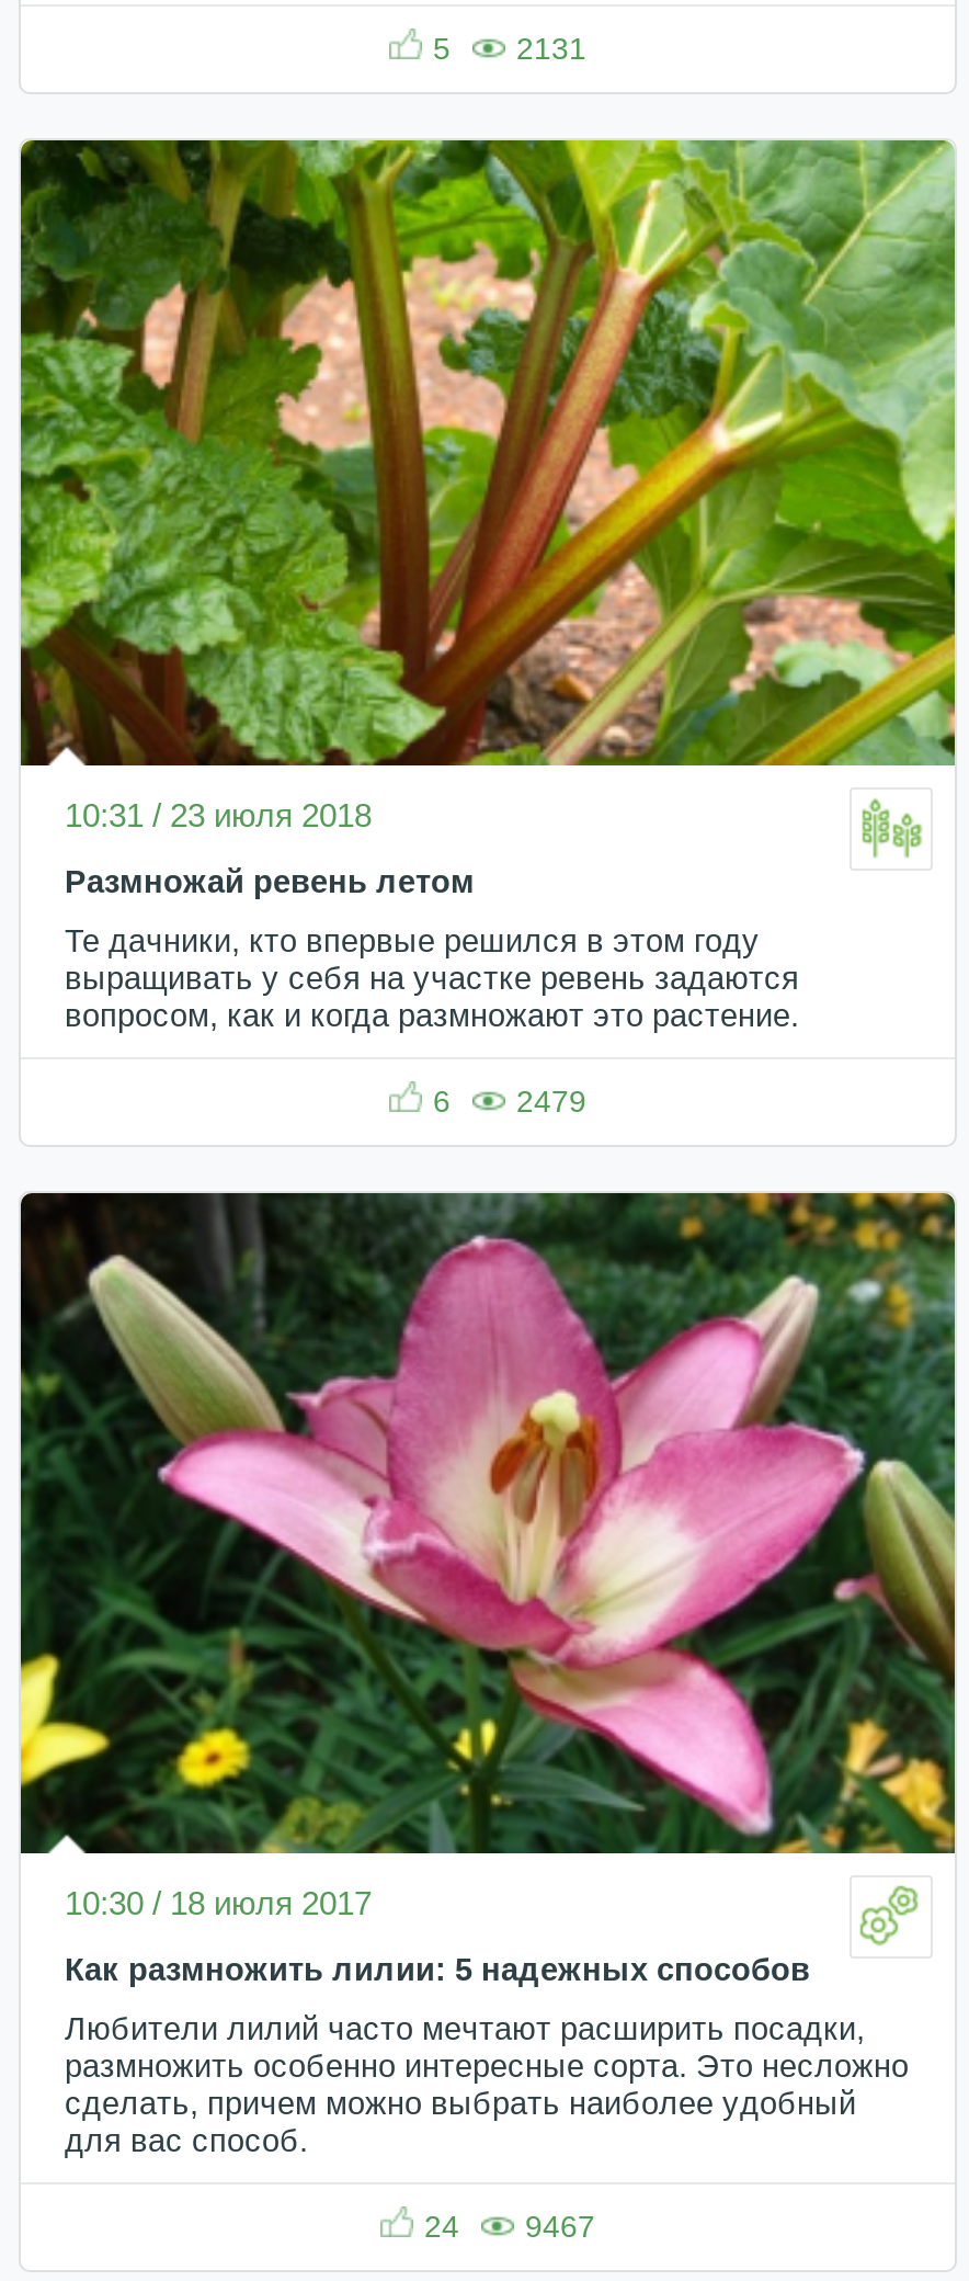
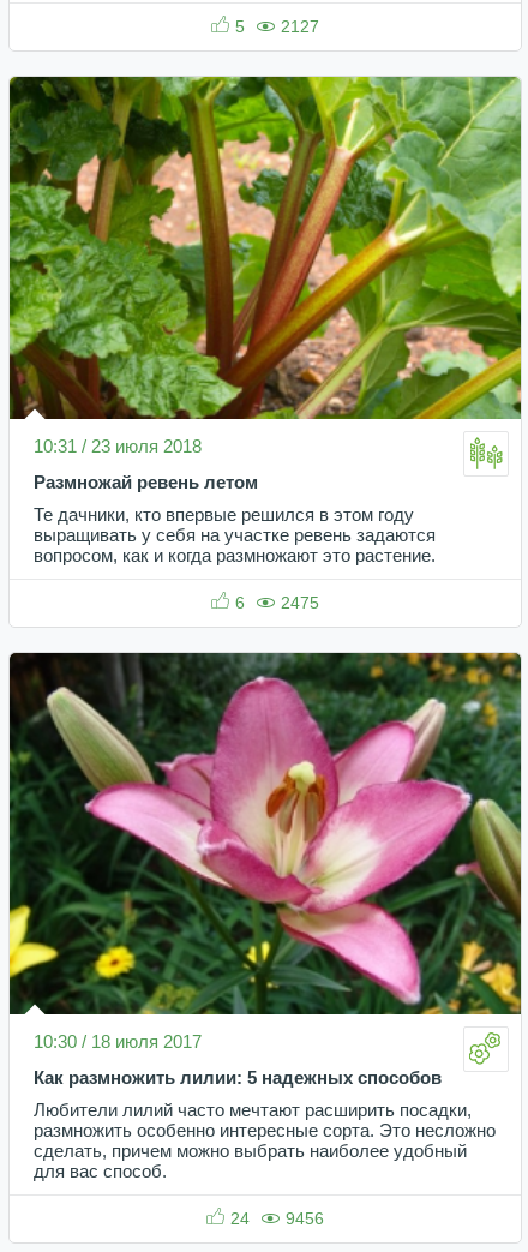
- 5 2131
+ 5 2127

- 6 2479
+ 6 2475

- 24 9467
+ 24 9456
